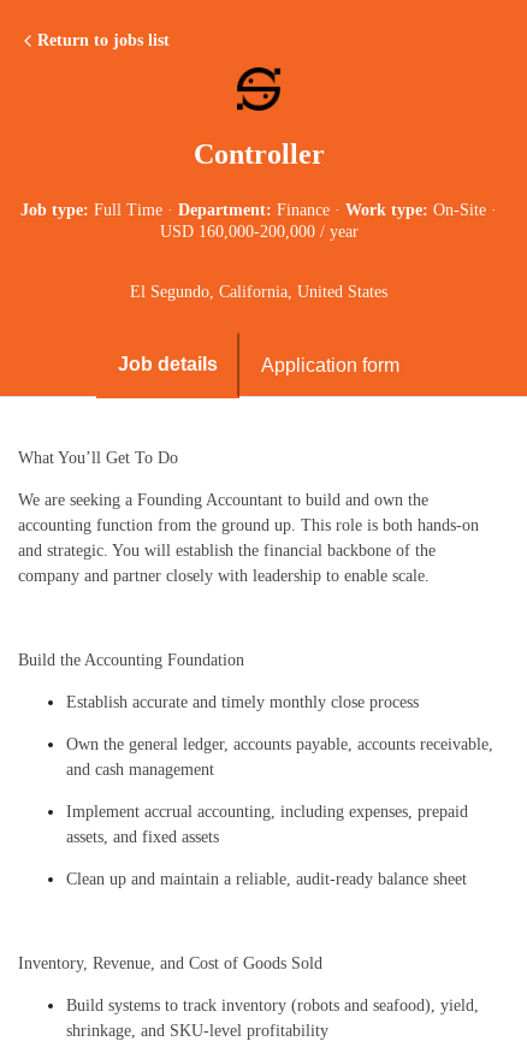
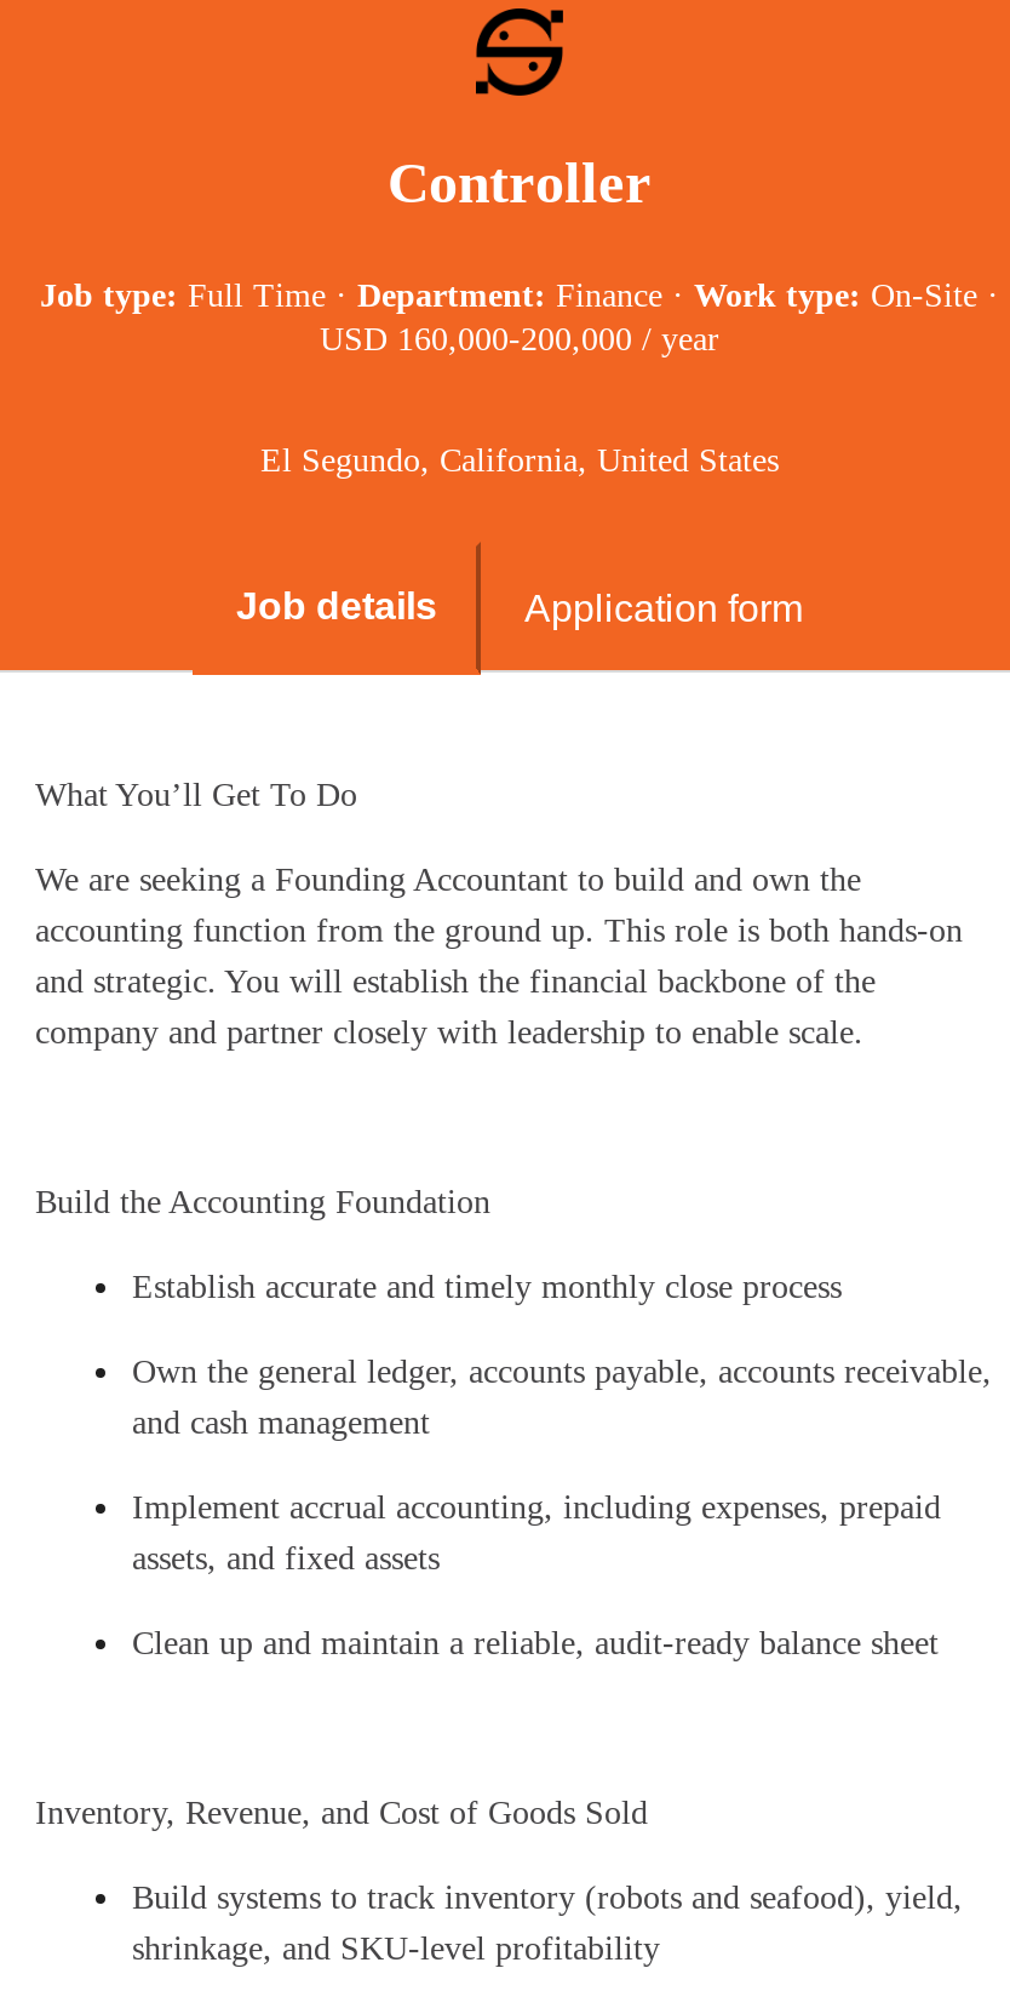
- Return to jobs list
